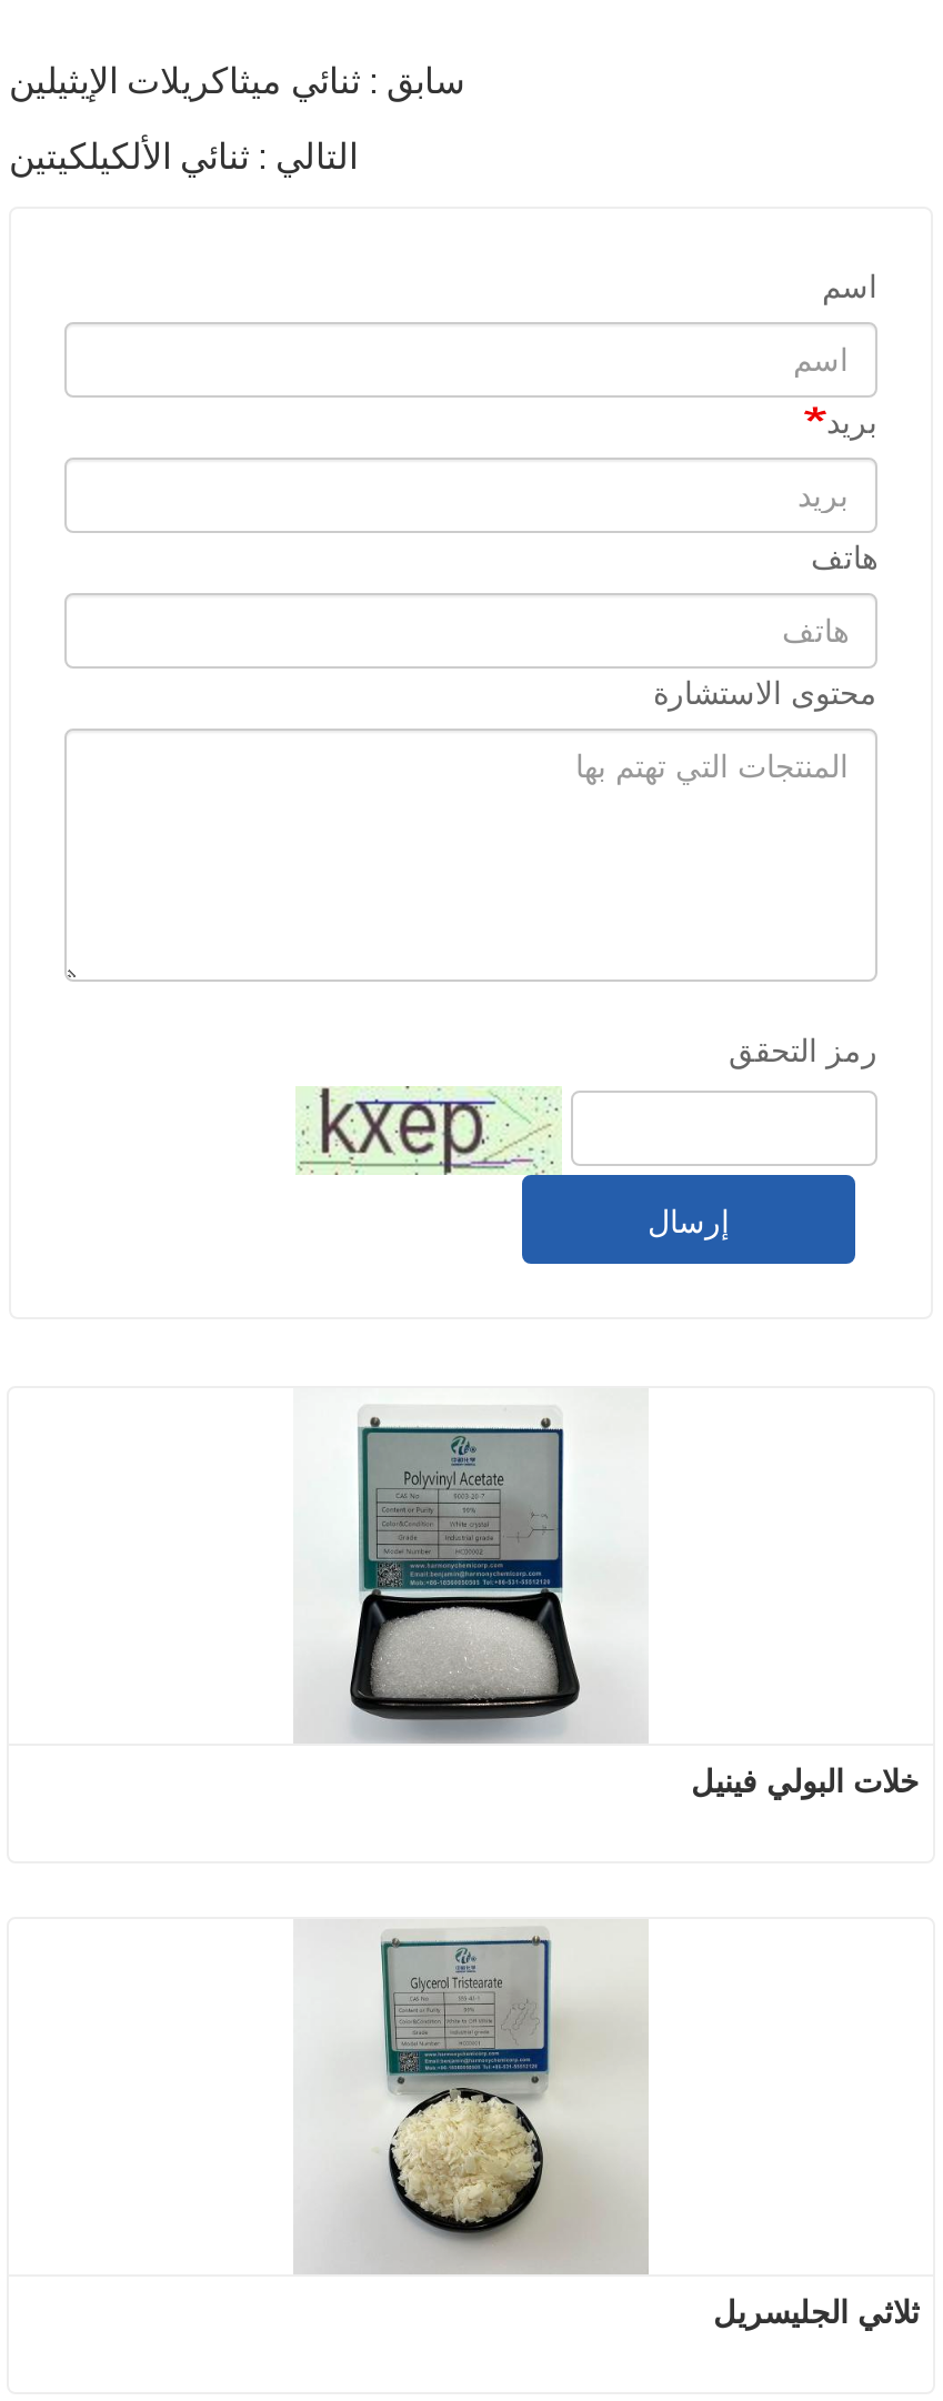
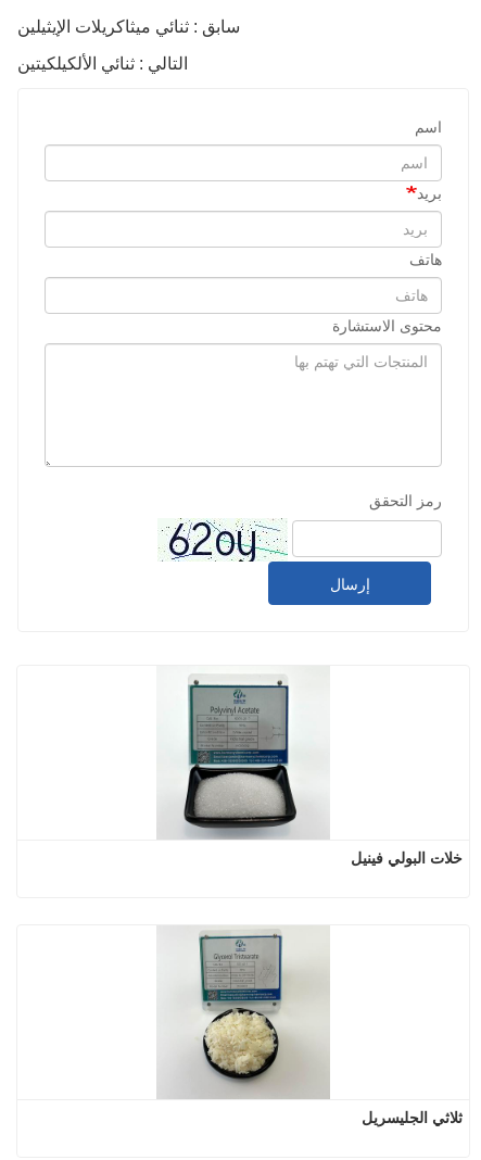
- [image]
+ [image]
